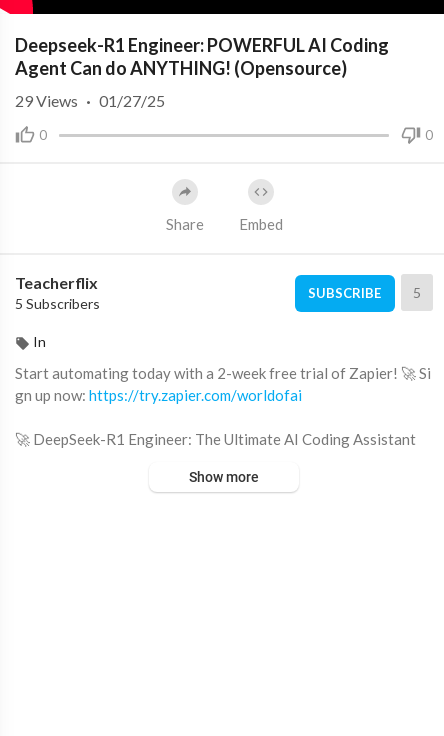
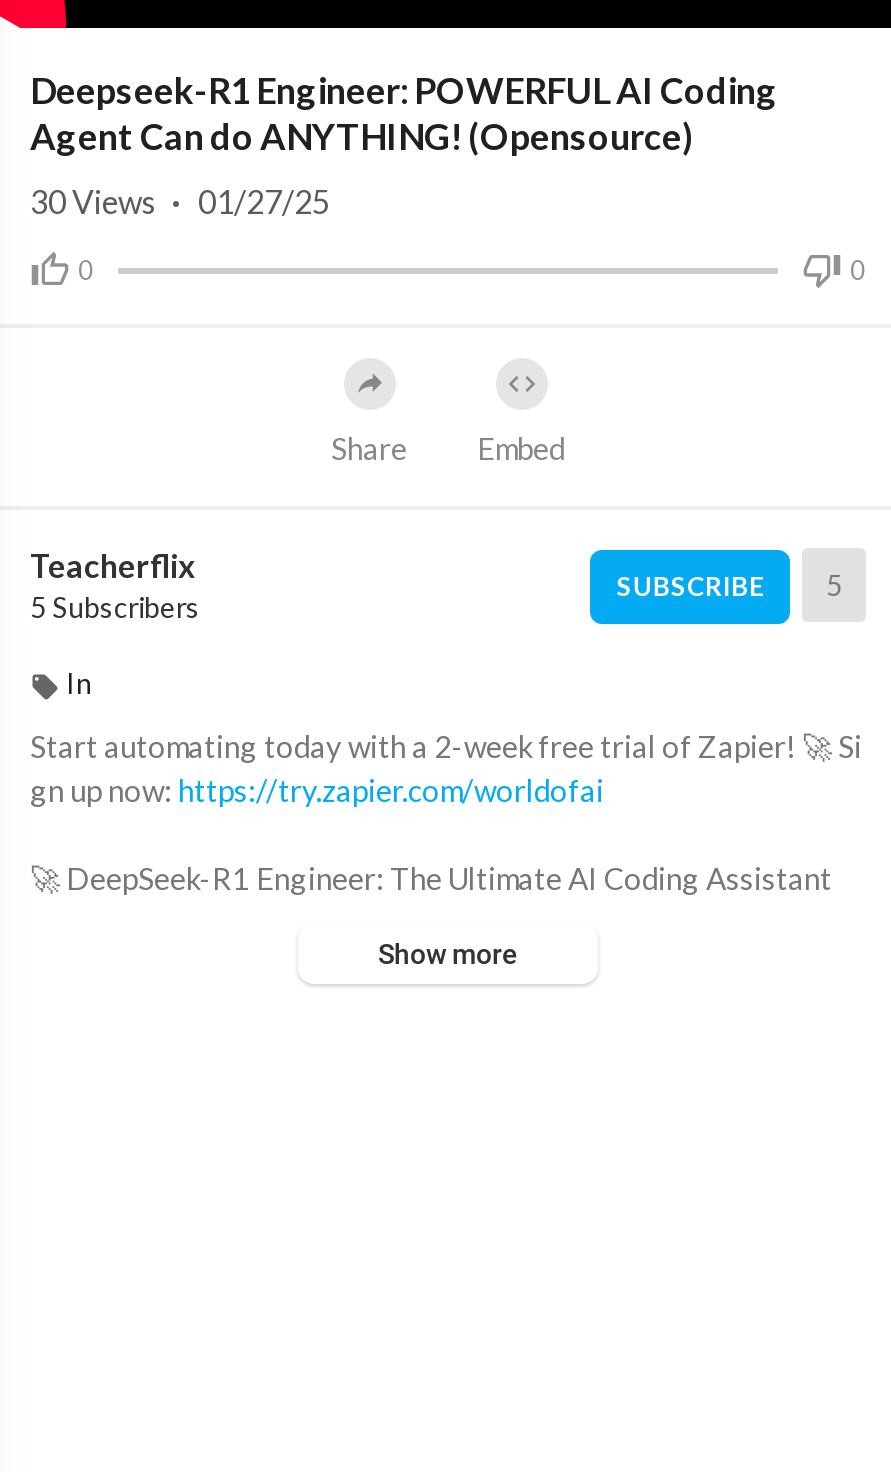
- 29Views · 01/27/25
+ 30Views · 01/27/25
